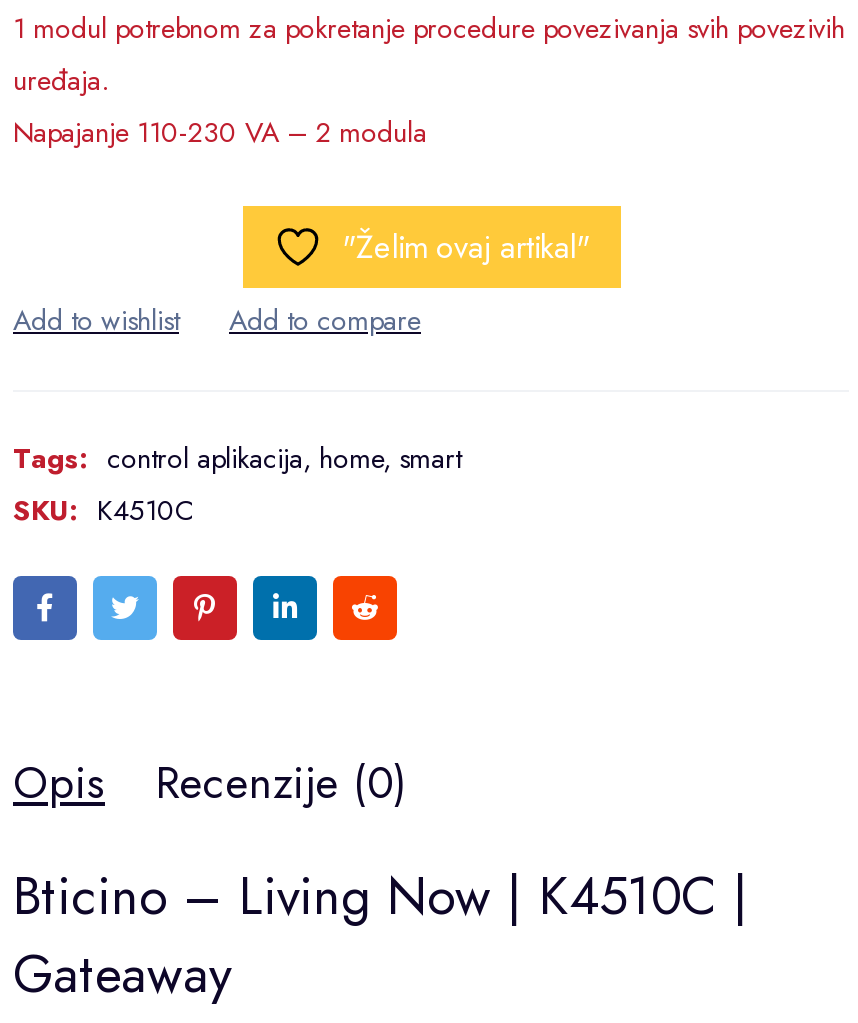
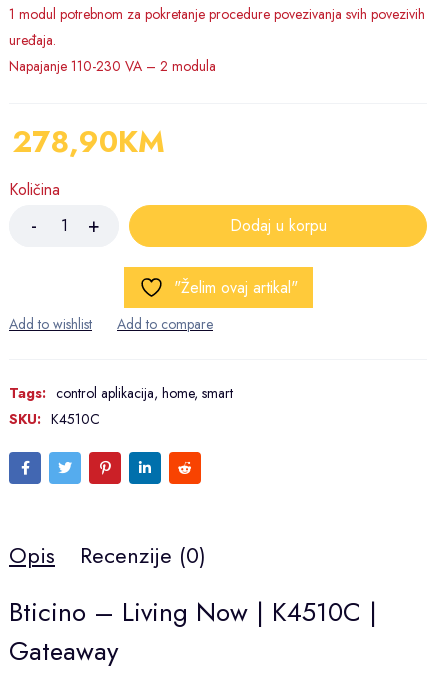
+ 278,90KM
+ Količina
+ Dodaj u korpu
